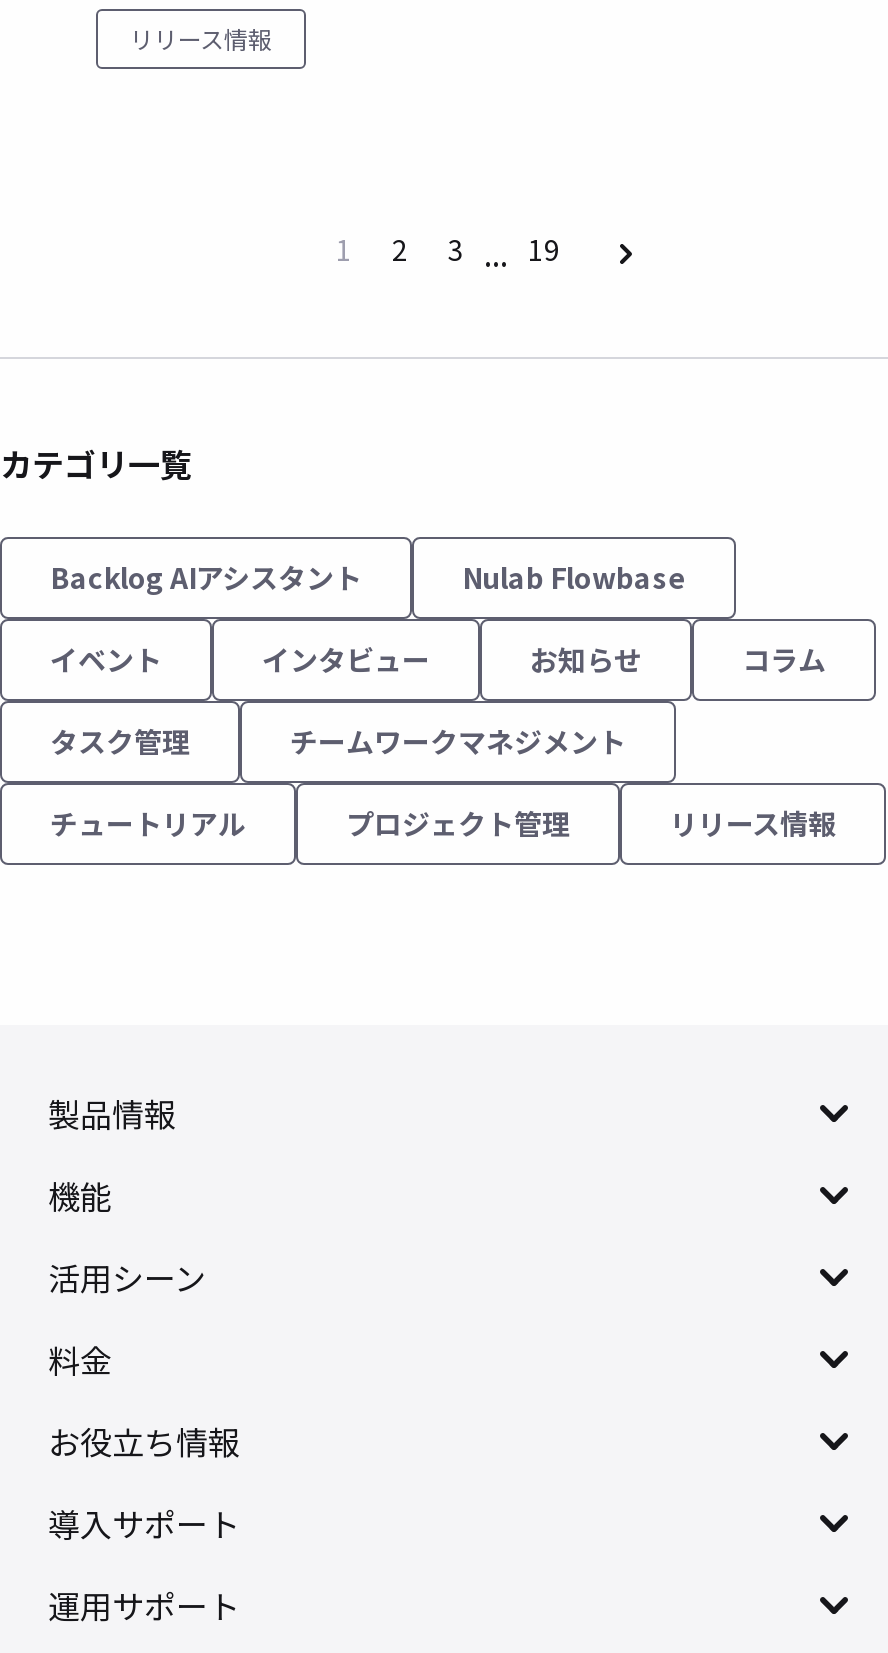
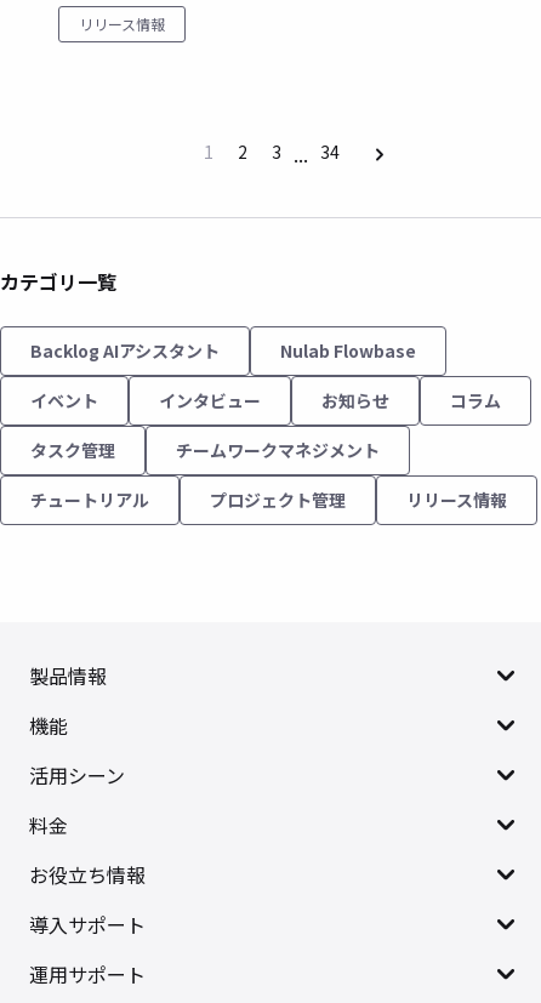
- 1 2 3 ... 19
+ 1 2 3 ... 34
